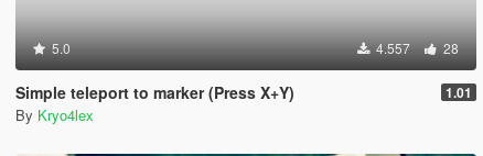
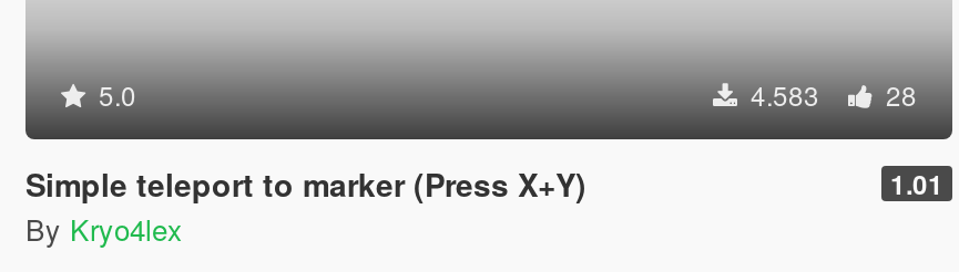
- 4.557 28
+ 4.583 28
